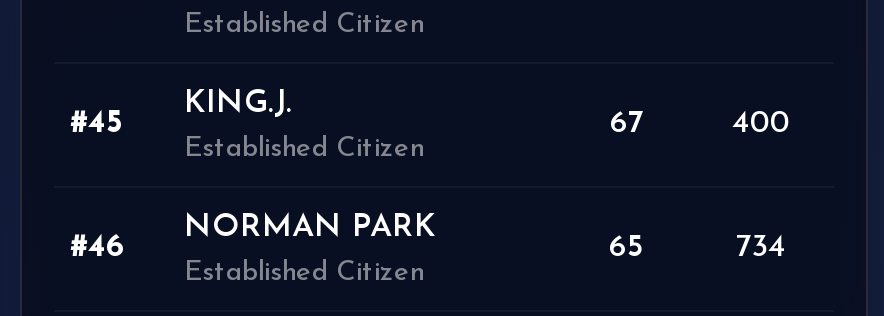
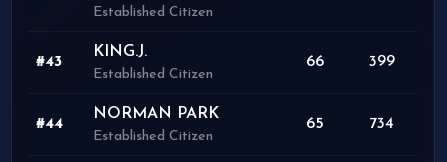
- #45
+ #43

- 67
+ 66

- 400
+ 399

- #46
+ #44
